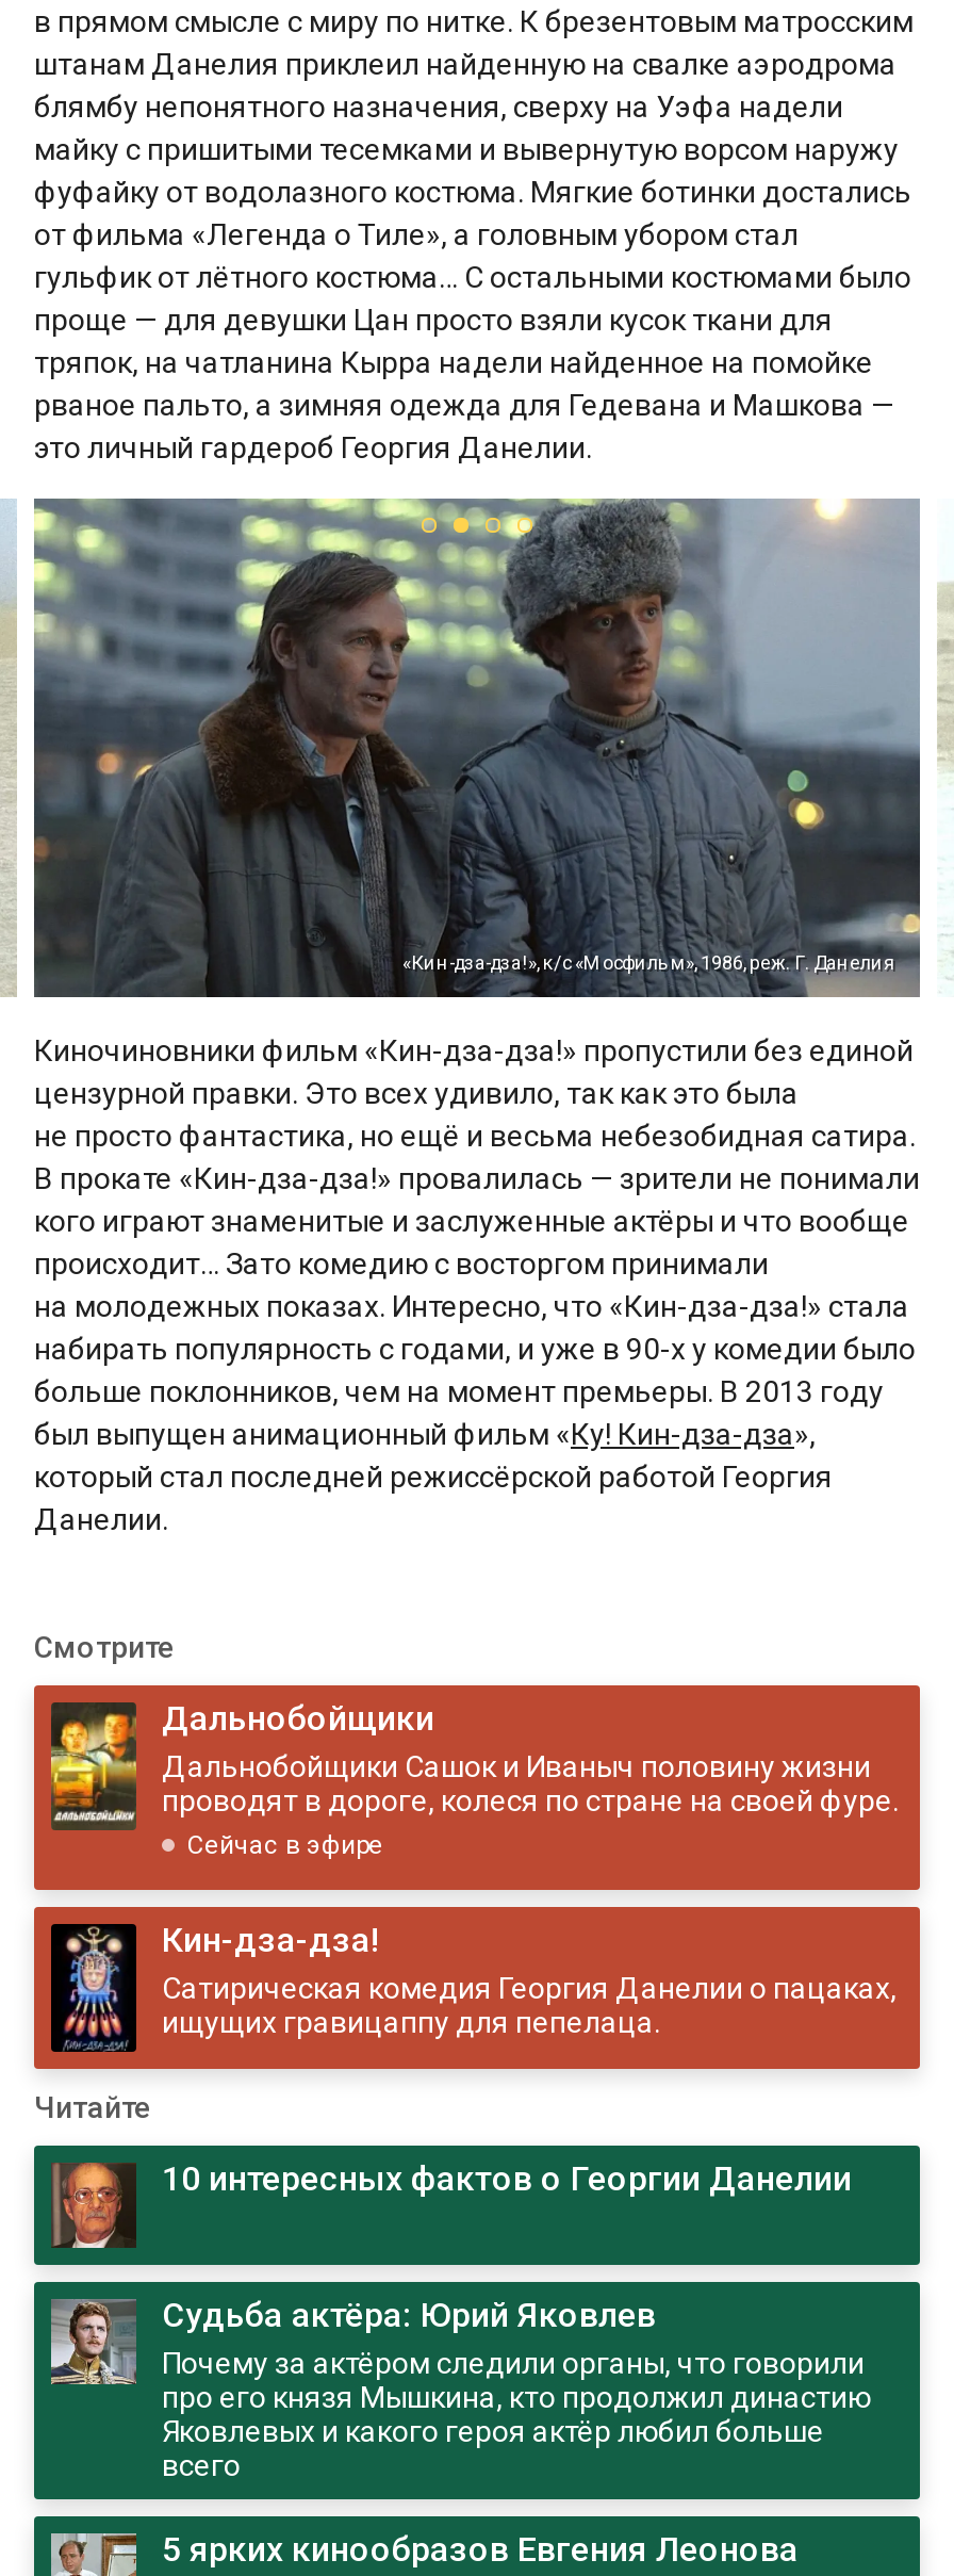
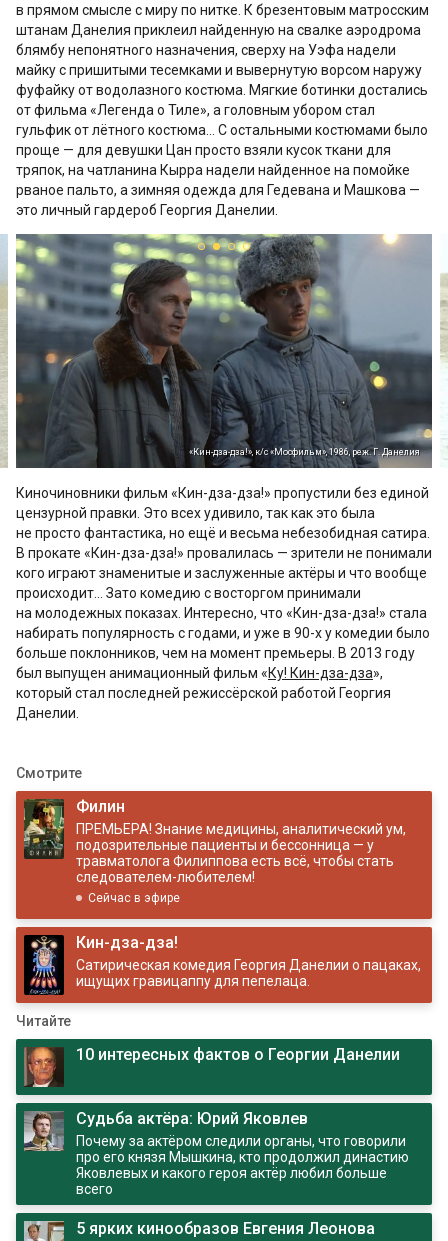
- [image]
- Дальнобойщики
- Дальнобойщики Сашок и Иваныч половину жизни
- проводят в дороге, колеся по стране на своей фуре.
+ [image]
+ Филин
+ ПРЕМЬЕРА! Знание медицины, аналитический ум,
+ подозрительные пациенты и бессонница — у
+ травматолога Филиппова есть всё, чтобы стать
+ следователем-любителем!
